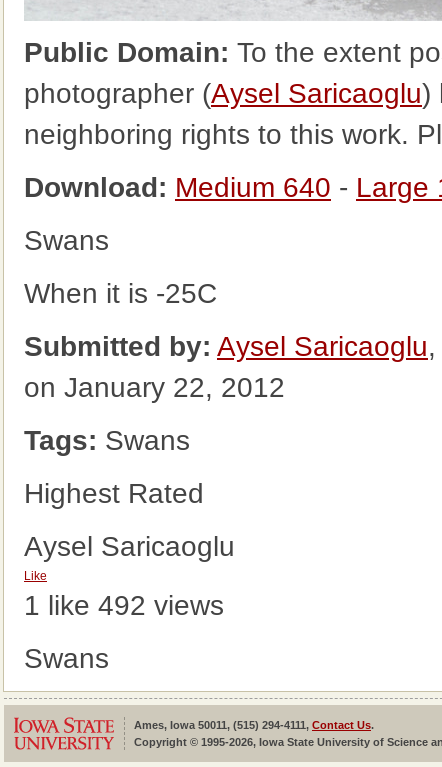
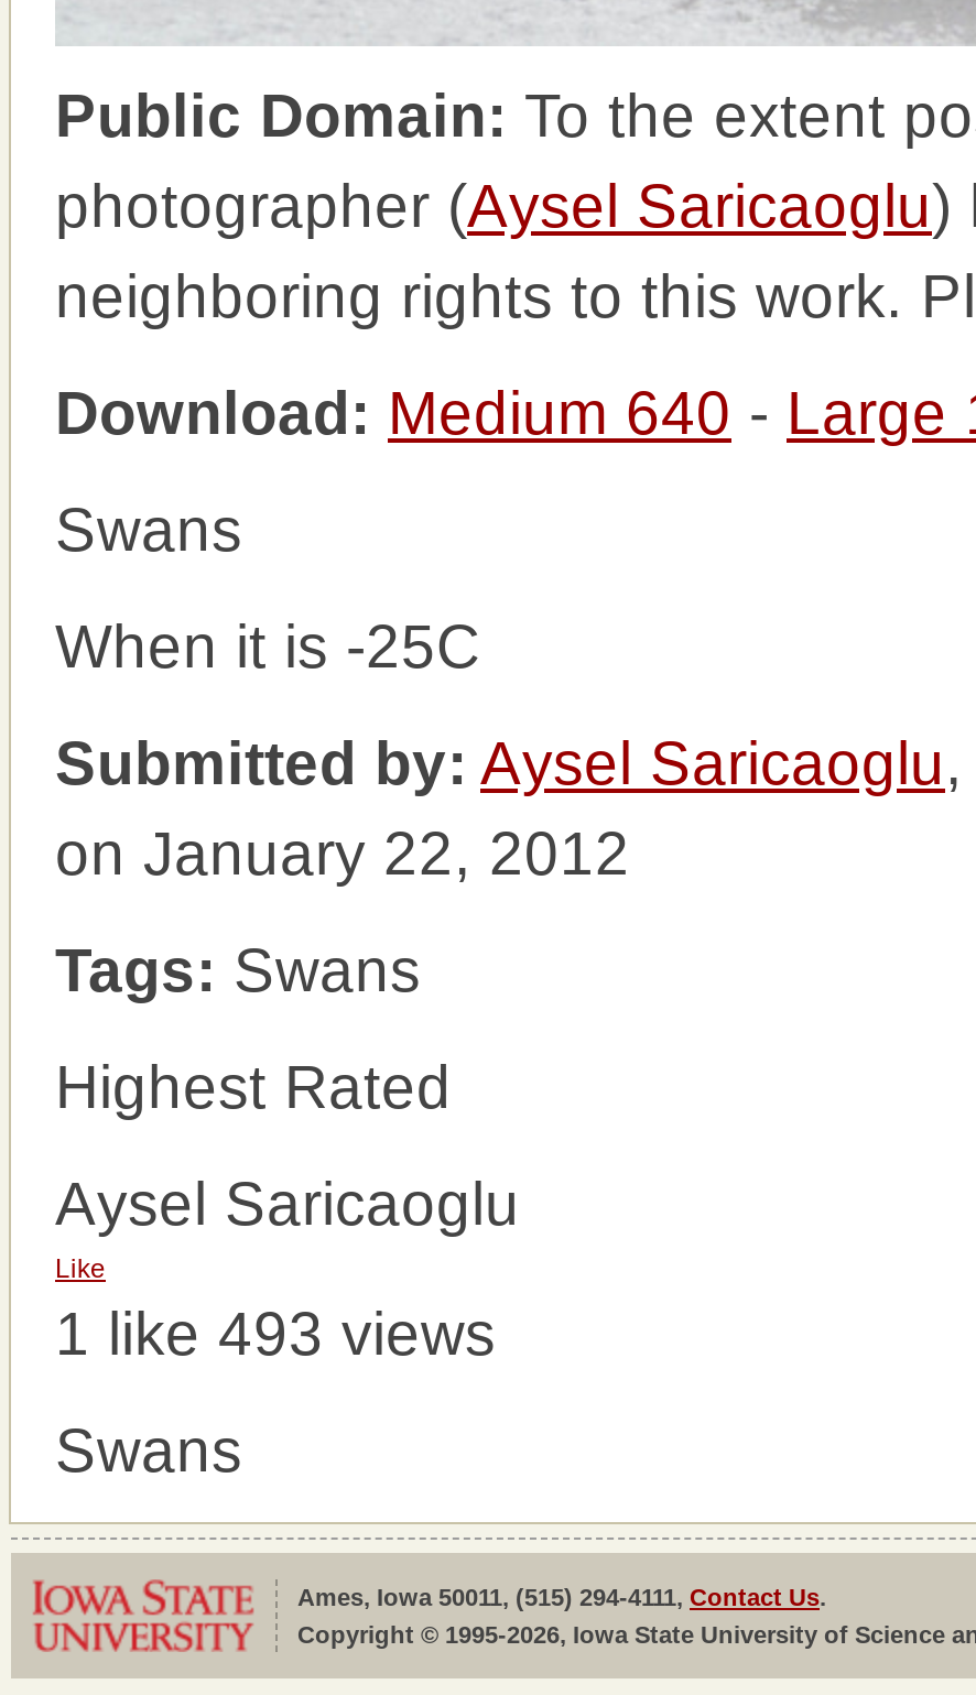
- 1 like 492 views
+ 1 like 493 views
